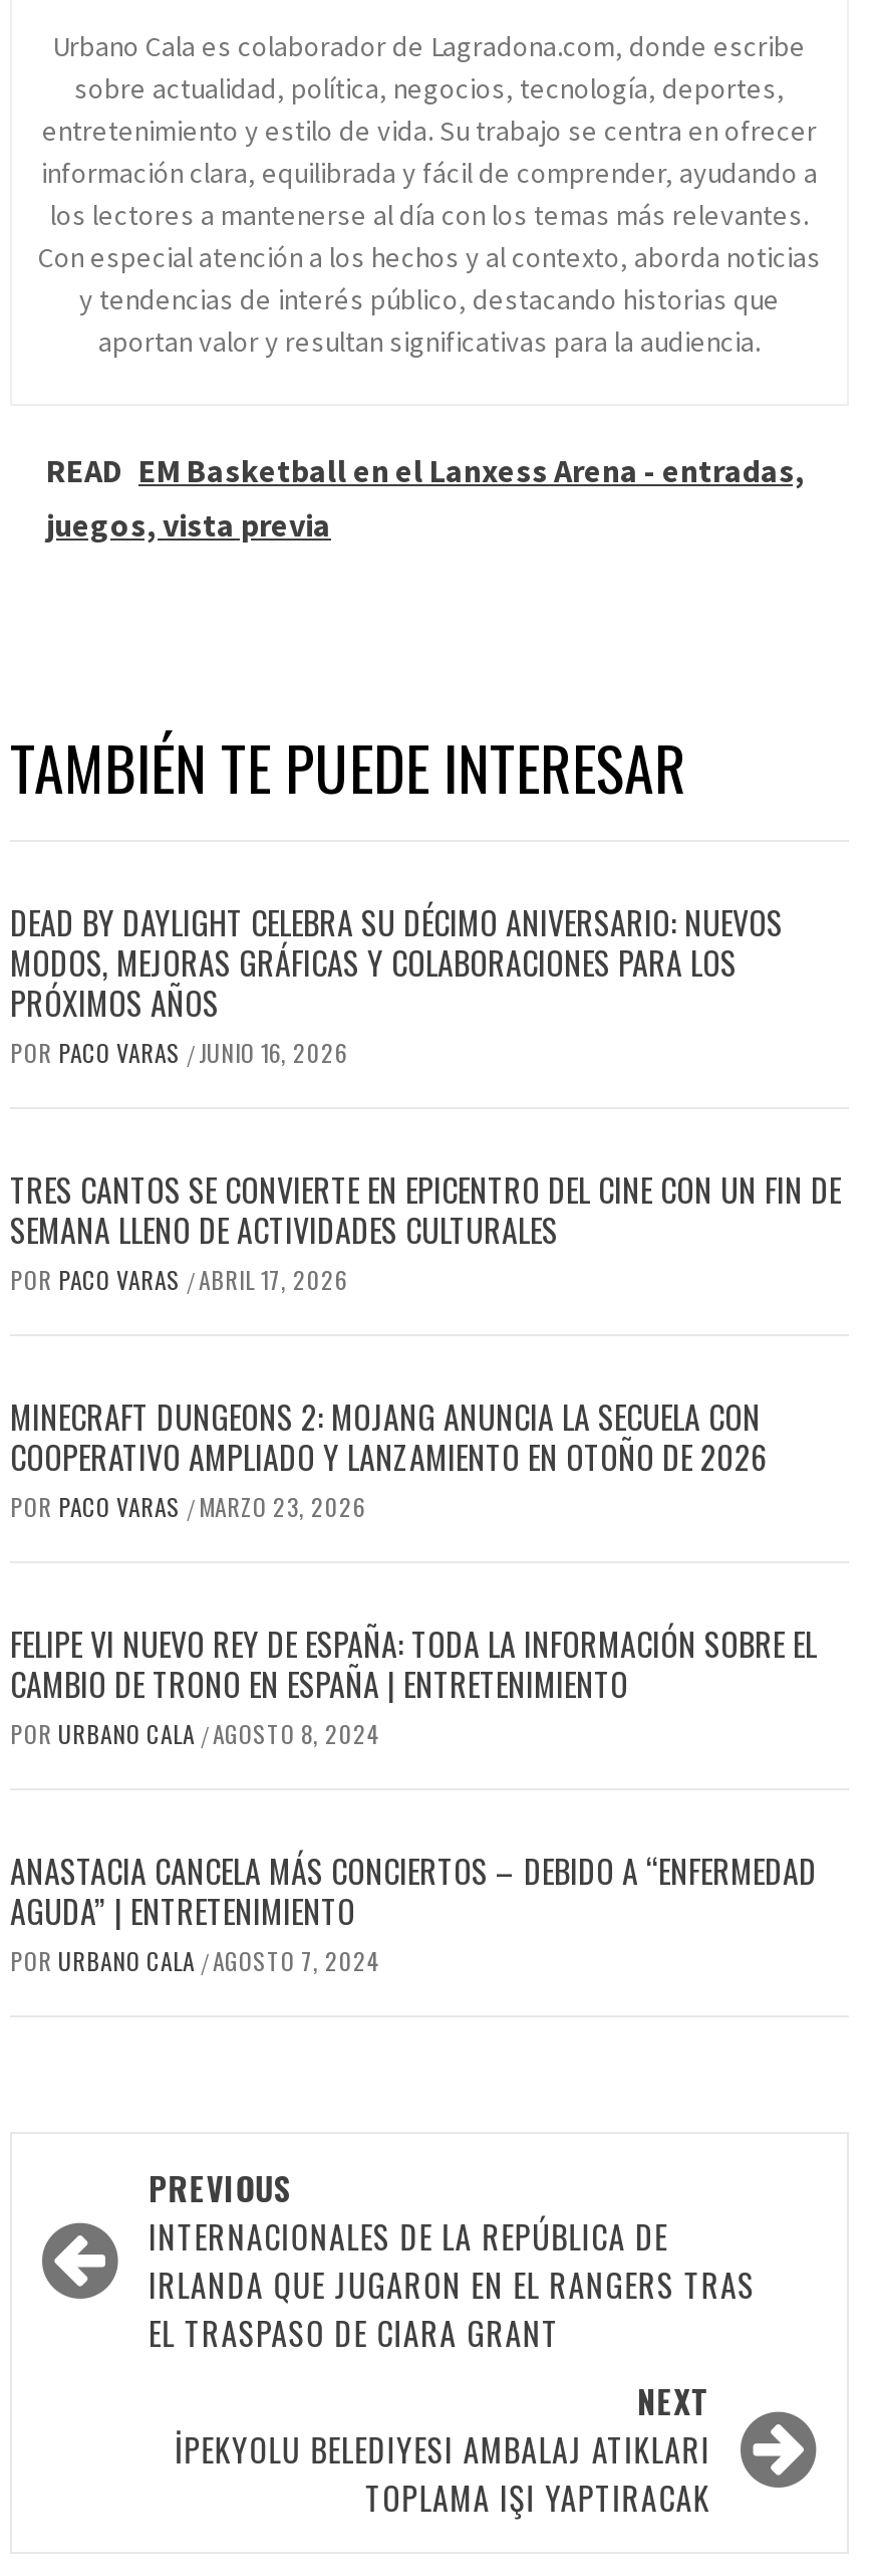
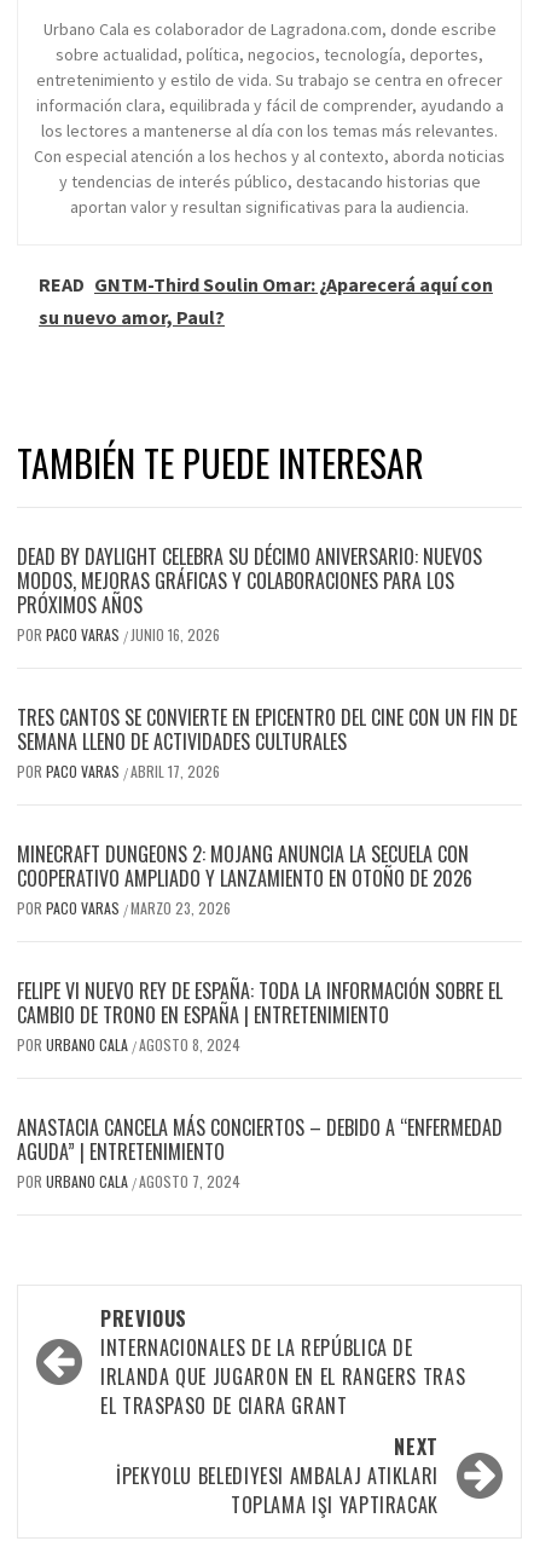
- READ EM Basketball en el Lanxess Arena - entradas,
- juegos, vista previa
+ READ GNTM-Third Soulin Omar: ¿Aparecerá aquí con
+ su nuevo amor, Paul?
